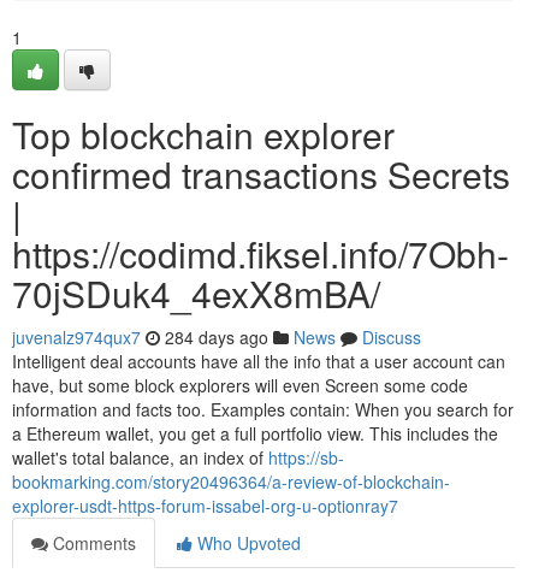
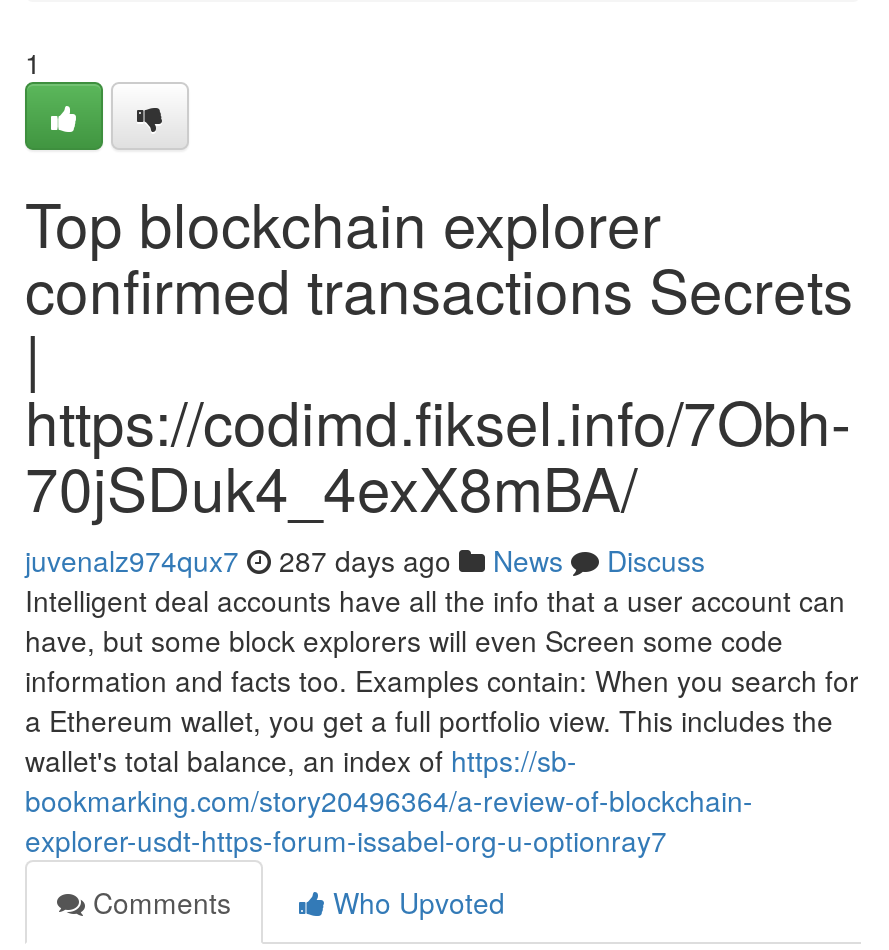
- juvenalz974qux7 284 days ago News Discuss
+ juvenalz974qux7 287 days ago News Discuss
